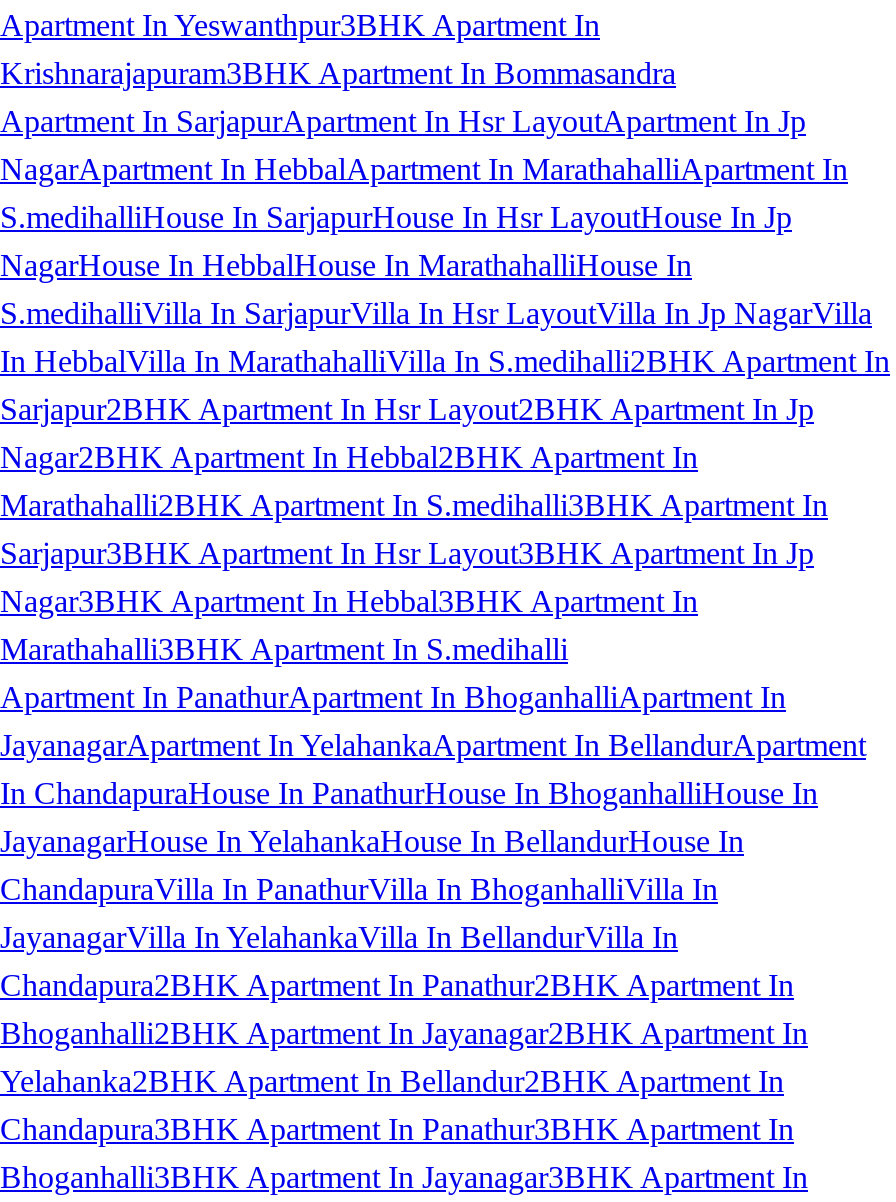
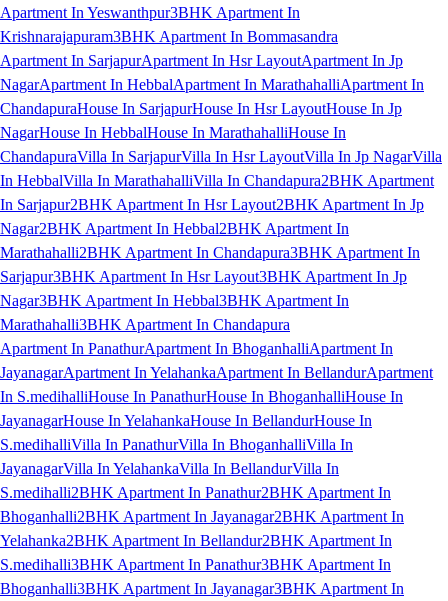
- S.medihalliHouse In SarjapurHouse In Hsr LayoutHouse In Jp
+ ChandapuraHouse In SarjapurHouse In Hsr LayoutHouse In Jp

- S.medihalliVilla In SarjapurVilla In Hsr LayoutVilla In Jp NagarVilla
- In HebbalVilla In MarathahalliVilla In S.medihalli2BHK Apartment In
- Sarjapur2BHK Apartment In Hsr Layout2BHK Apartment In Jp
+ ChandapuraVilla In SarjapurVilla In Hsr LayoutVilla In Jp NagarVilla
+ In HebbalVilla In MarathahalliVilla In Chandapura2BHK Apartment
+ In Sarjapur2BHK Apartment In Hsr Layout2BHK Apartment In Jp

- Marathahalli2BHK Apartment In S.medihalli3BHK Apartment In
+ Marathahalli2BHK Apartment In Chandapura3BHK Apartment In

- Marathahalli3BHK Apartment In S.medihalli
+ Marathahalli3BHK Apartment In Chandapura

- In ChandapuraHouse In PanathurHouse In BhoganhalliHouse In
+ In S.medihalliHouse In PanathurHouse In BhoganhalliHouse In

- ChandapuraVilla In PanathurVilla In BhoganhalliVilla In
+ S.medihalliVilla In PanathurVilla In BhoganhalliVilla In

- Chandapura2BHK Apartment In Panathur2BHK Apartment In
+ S.medihalli2BHK Apartment In Panathur2BHK Apartment In

- Chandapura3BHK Apartment In Panathur3BHK Apartment In
+ S.medihalli3BHK Apartment In Panathur3BHK Apartment In
